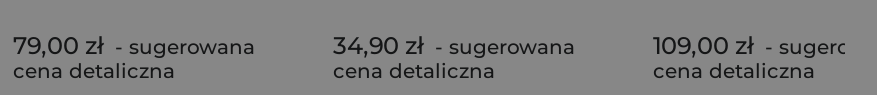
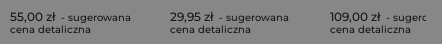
- 79,00 zł - sugerowana
+ 55,00 zł - sugerowana

- 34,90 zł - sugerowana
+ 29,95 zł - sugerowana
